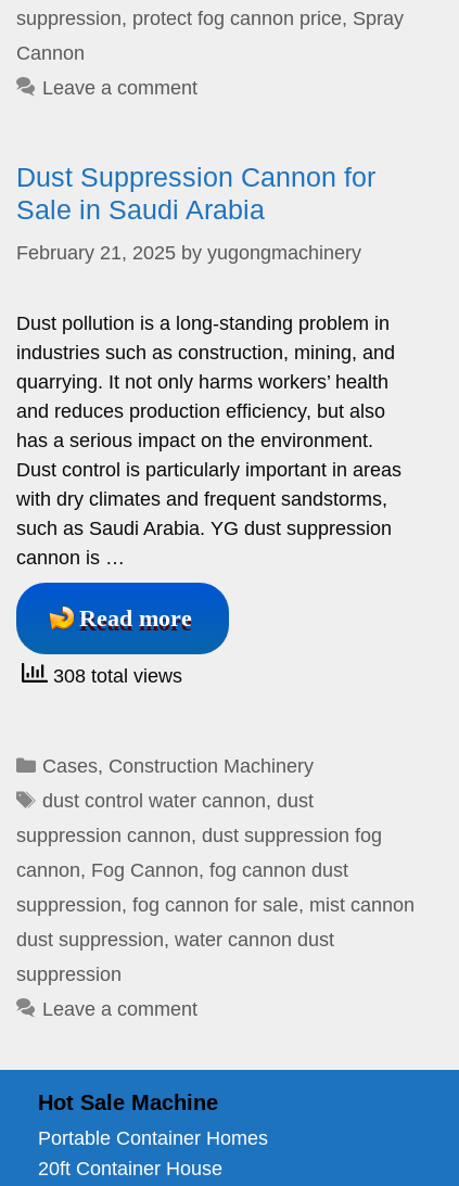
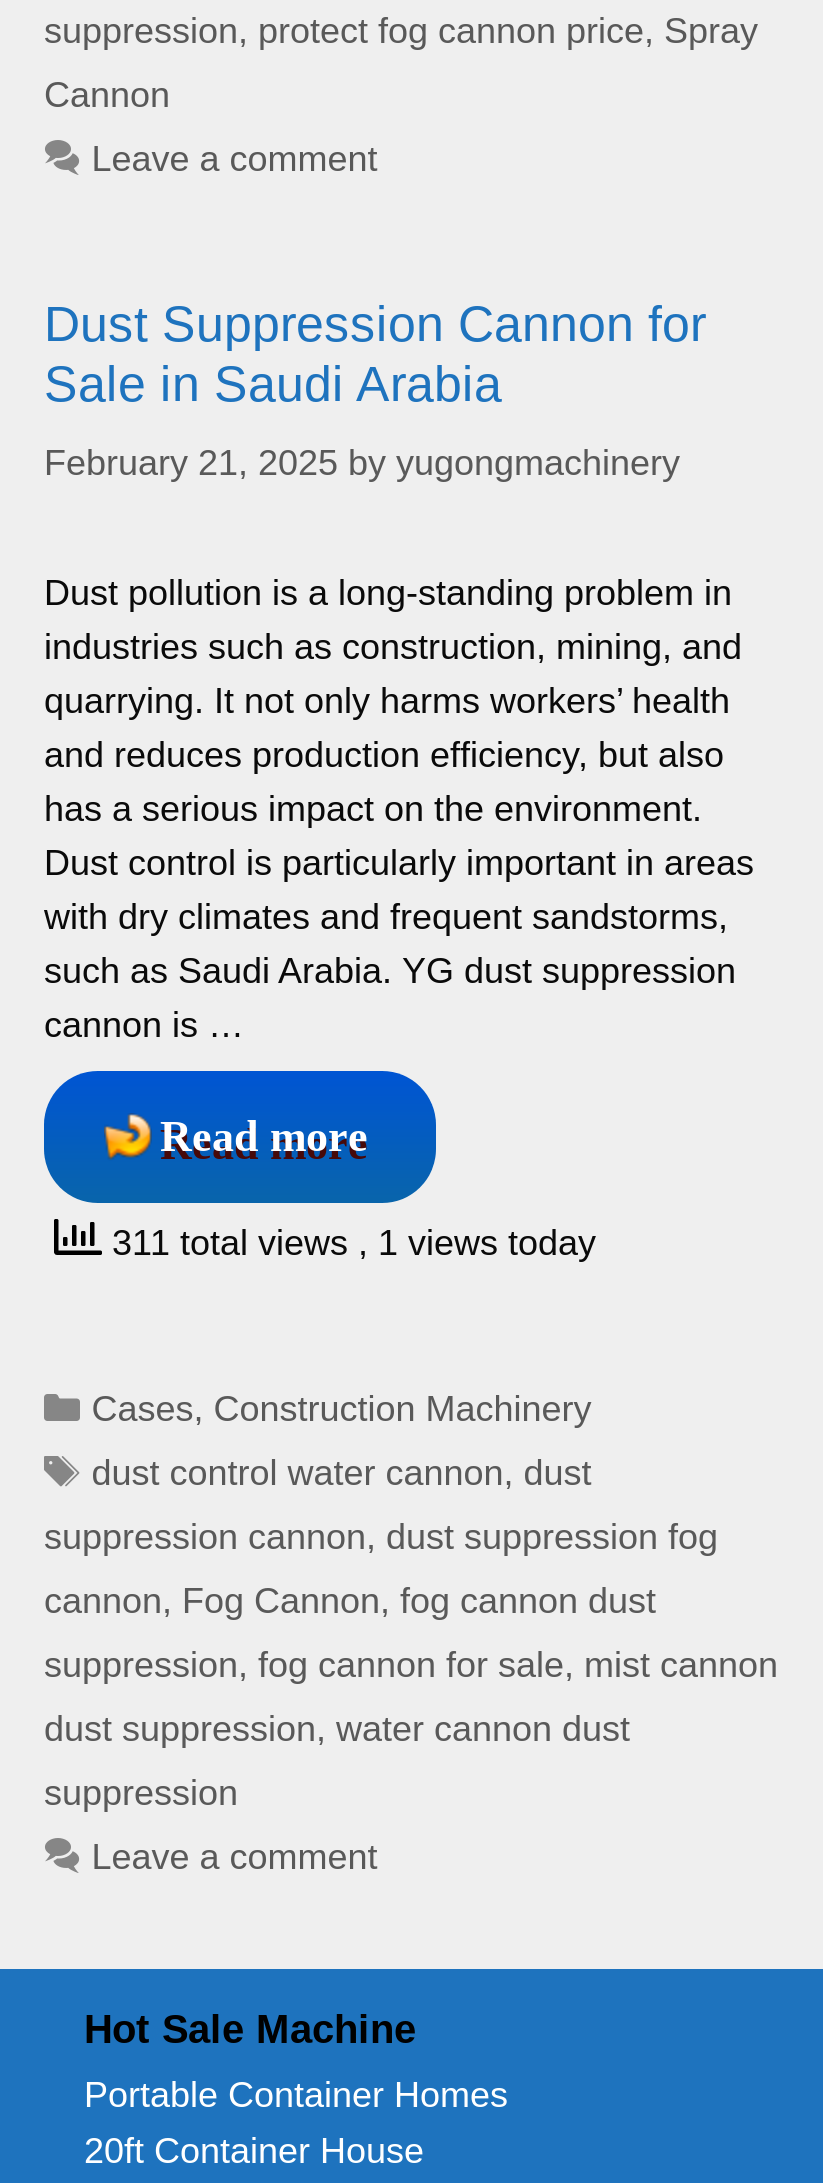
- 308 total views
+ 311 total views, 1 views today
